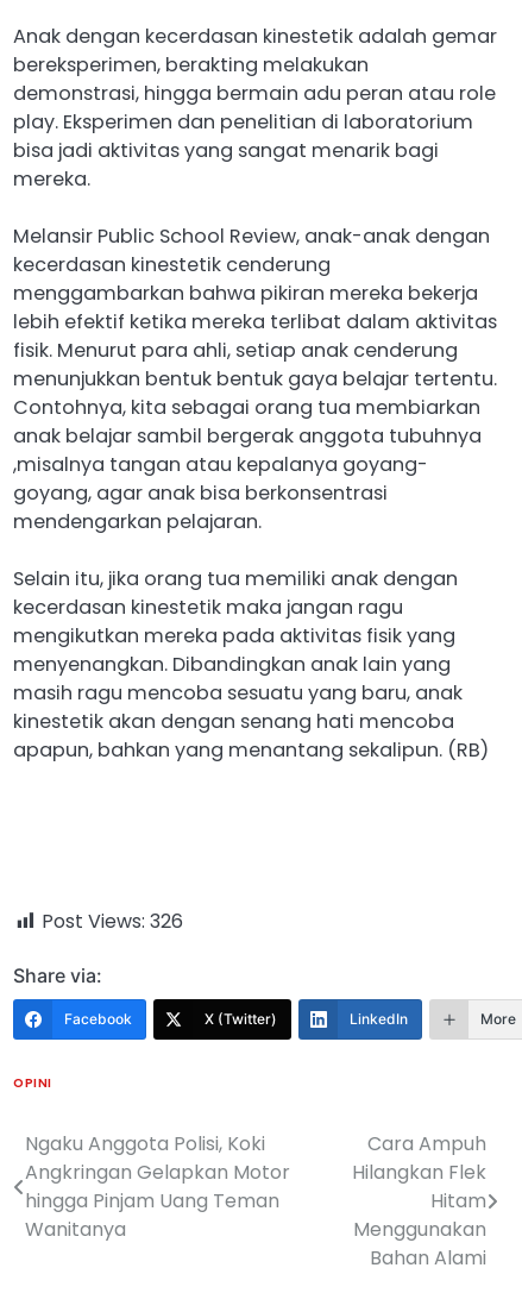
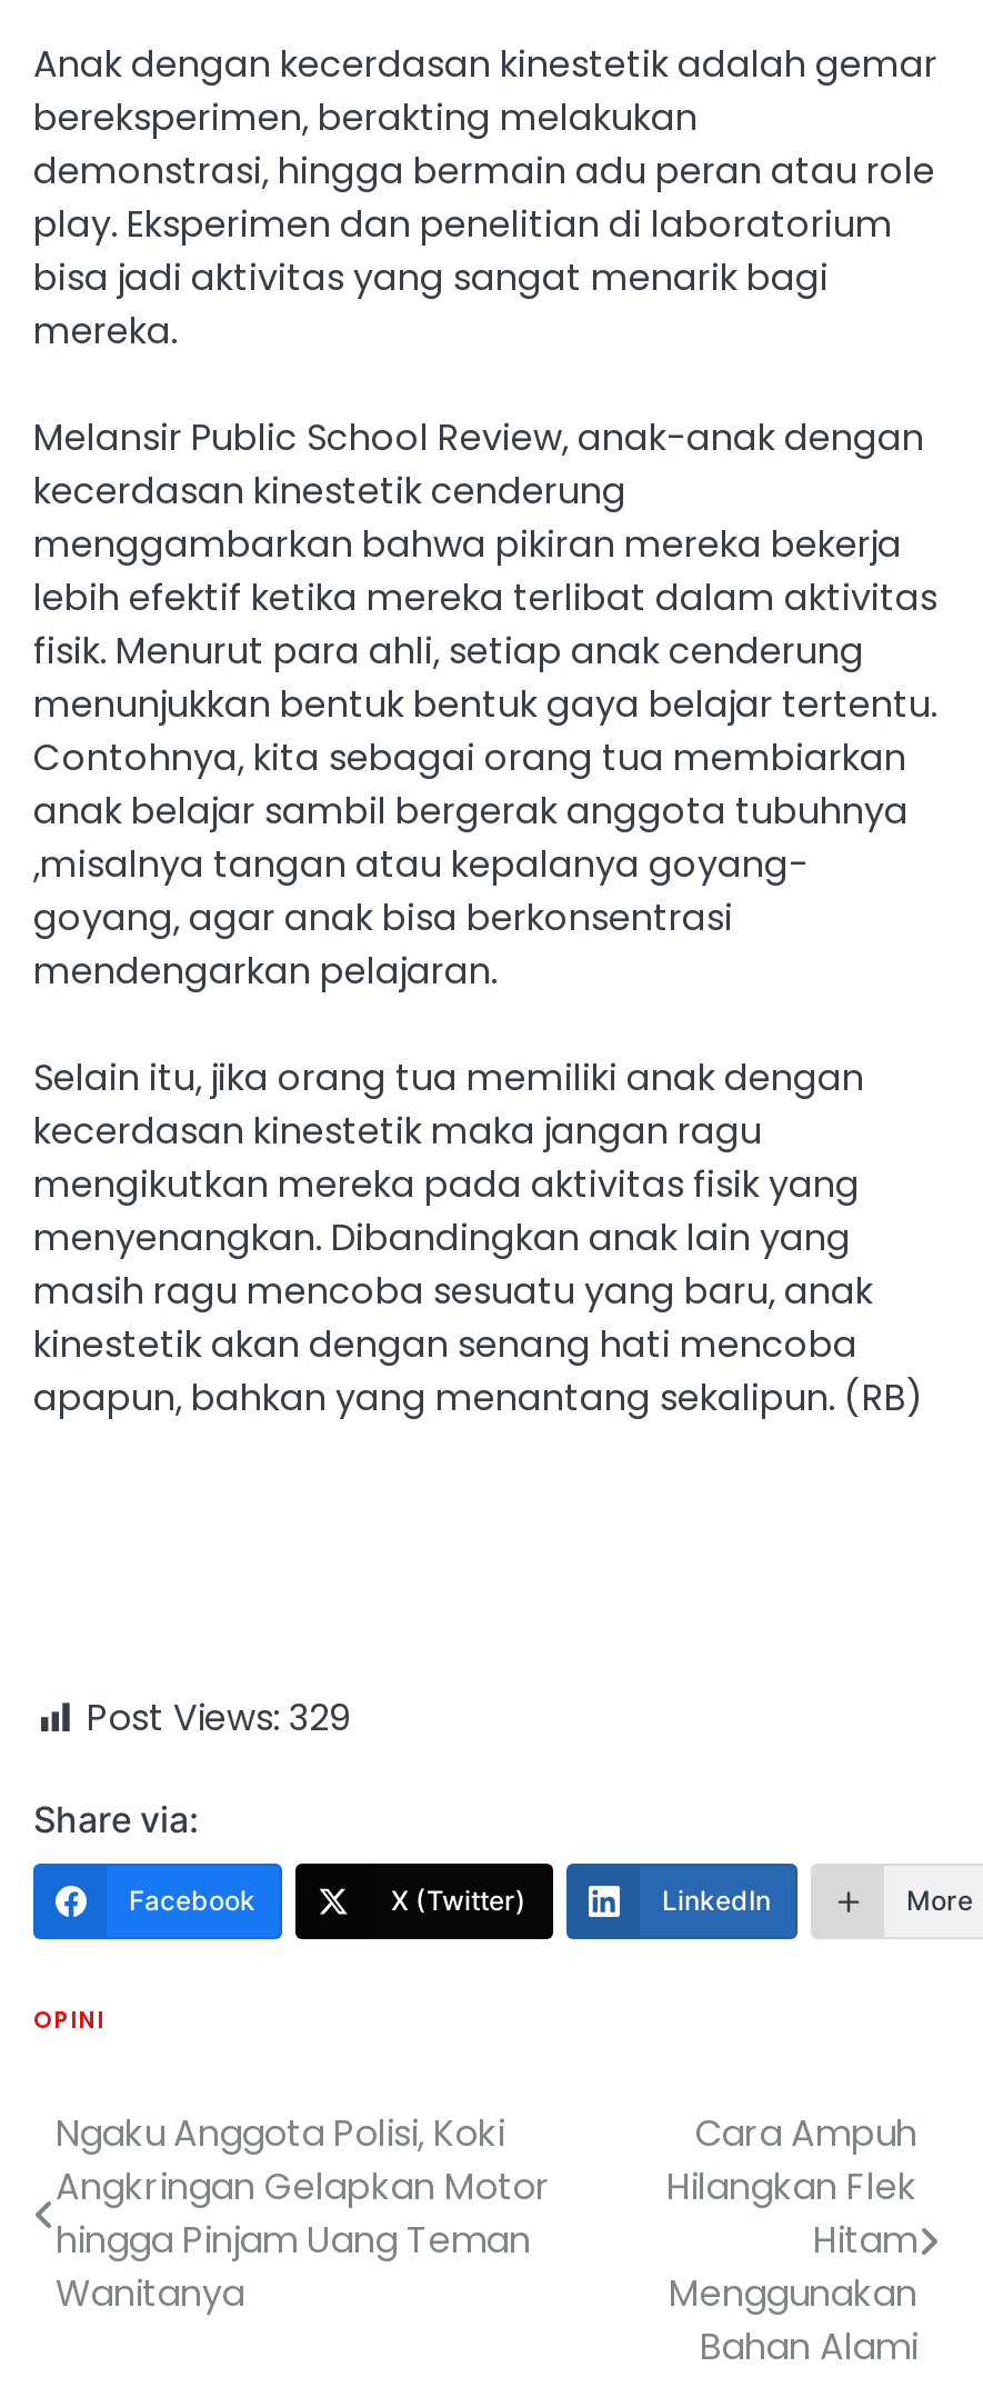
- Post Views: 326
+ Post Views: 329
